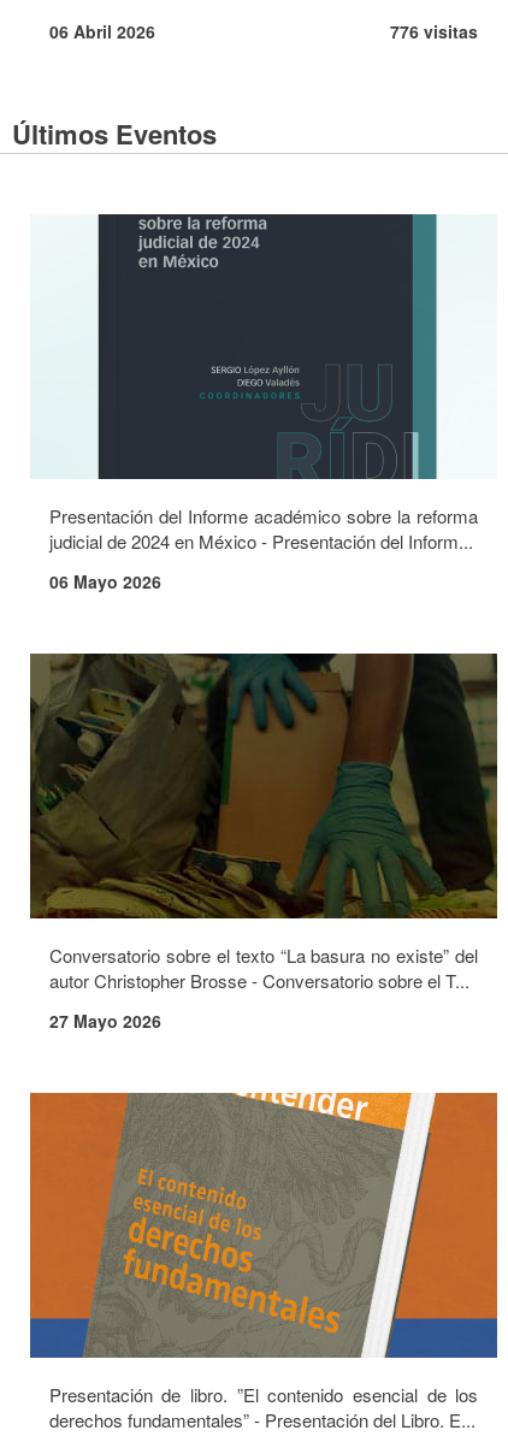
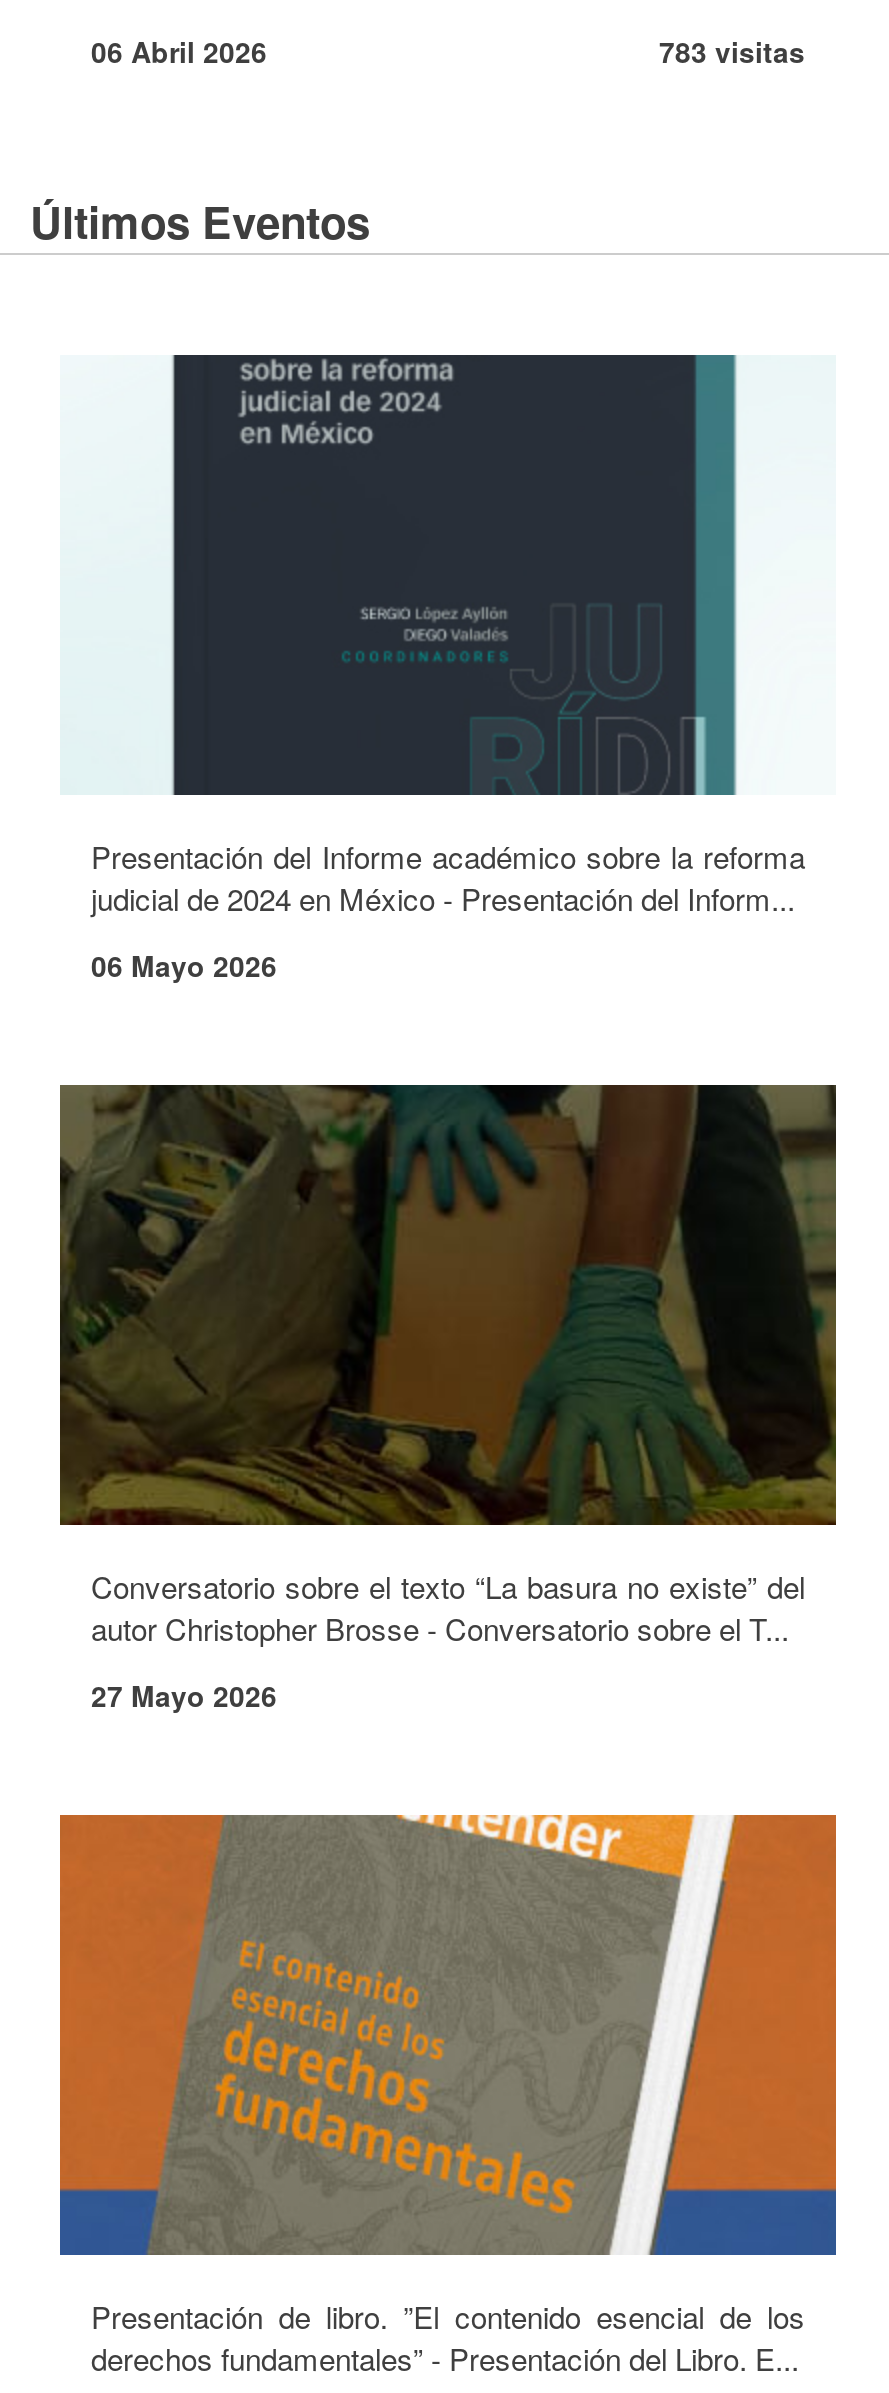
- 776 visitas
+ 783 visitas
